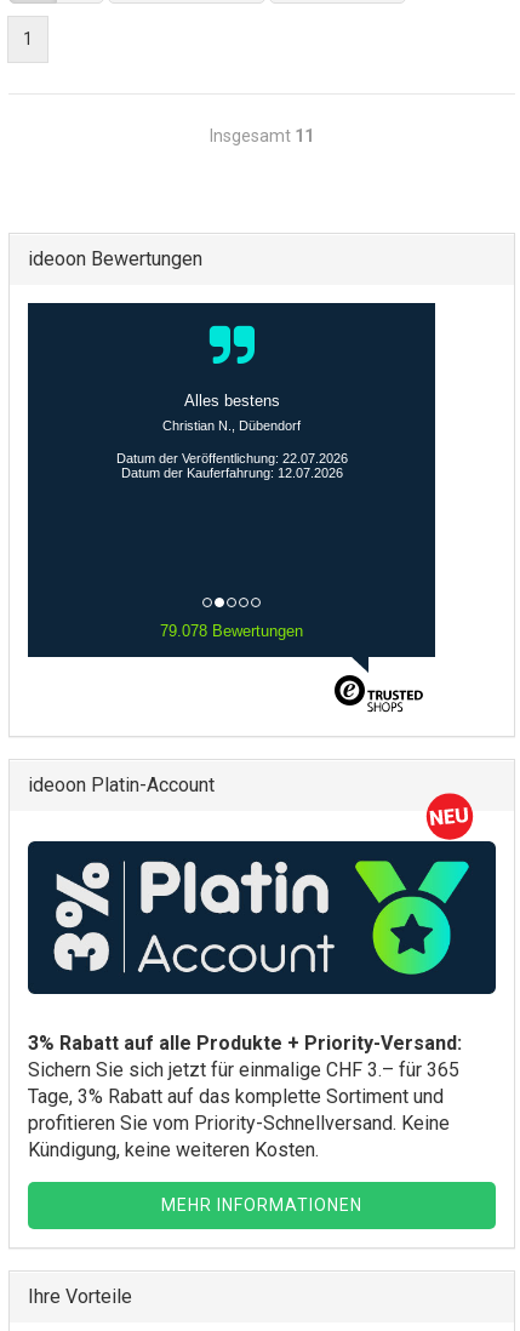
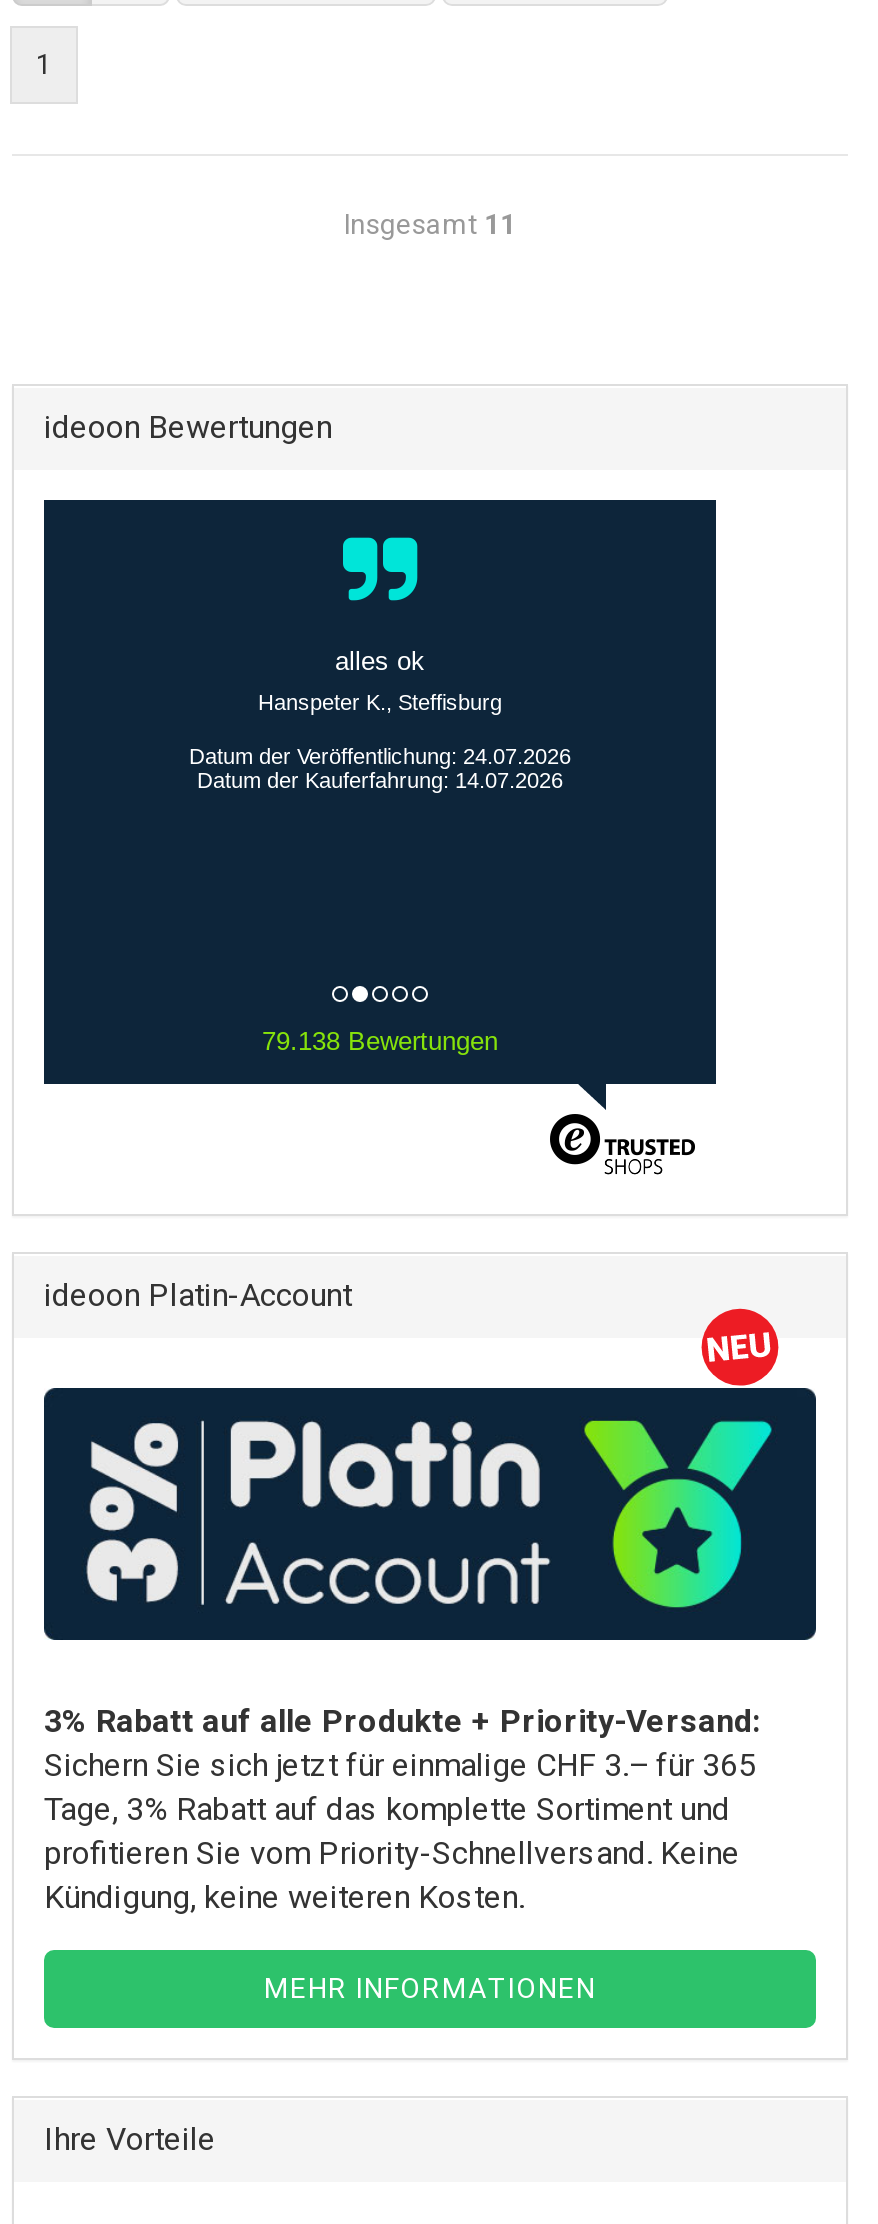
- Alles bestens
+ alles ok

- Christian N., Dübendorf
+ Hanspeter K., Steffisburg

- Datum der Veröffentlichung: 22.07.2026
- Datum der Kauferfahrung: 12.07.2026
+ Datum der Veröffentlichung: 24.07.2026
+ Datum der Kauferfahrung: 14.07.2026

- 79.078 Bewertungen
+ 79.138 Bewertungen
